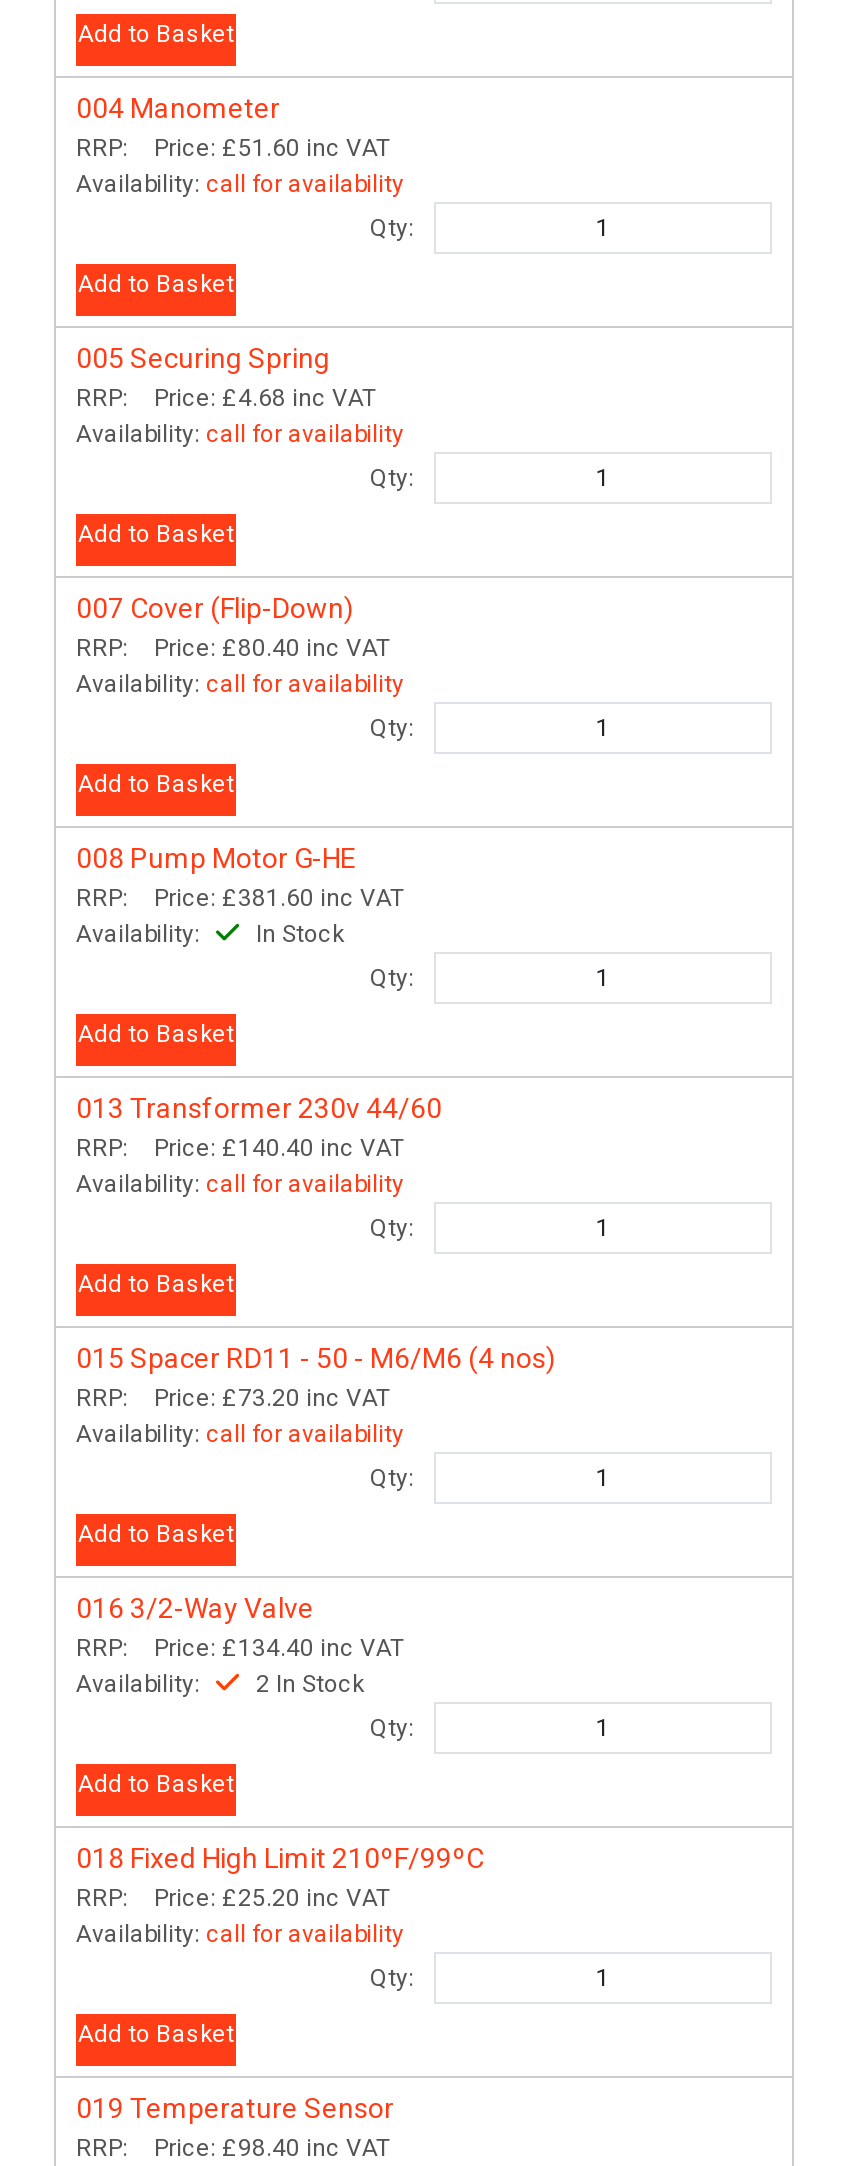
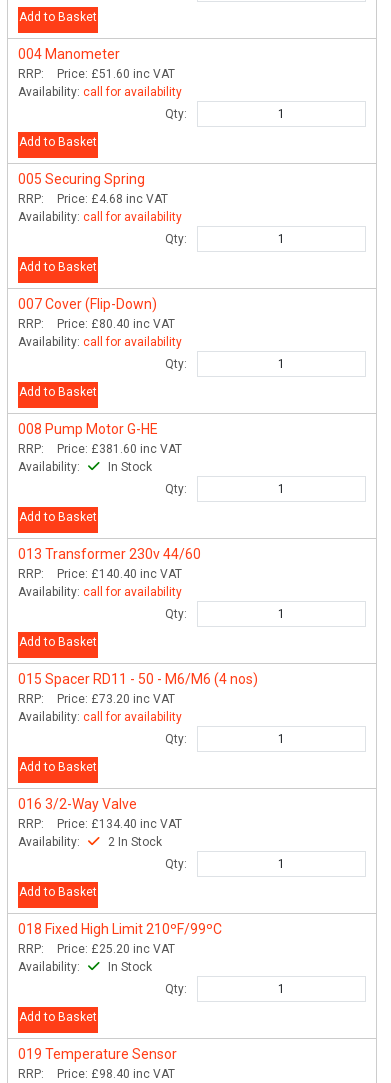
- Availability: call for availability
+ Availability:
+ In Stock
